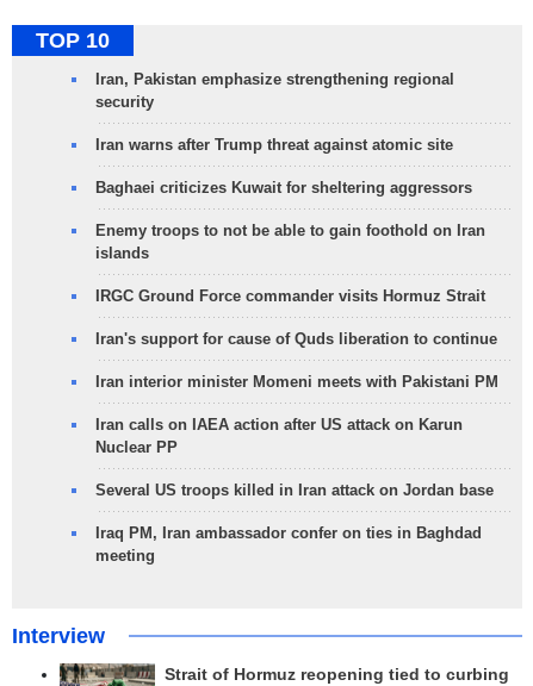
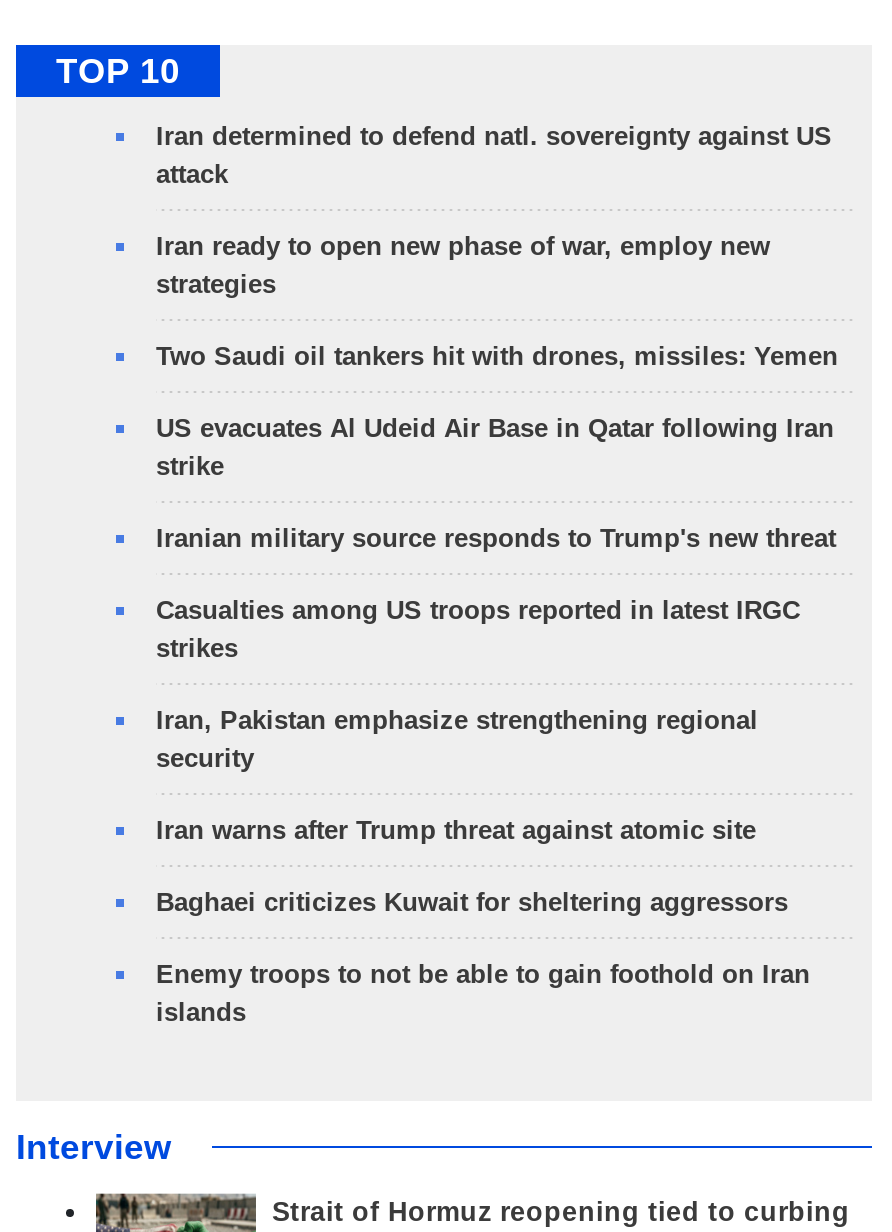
+ Iran determined to defend natl. sovereignty against US
+ attack
+ Iran ready to open new phase of war, employ new
+ strategies
+ Two Saudi oil tankers hit with drones, missiles: Yemen
+ US evacuates Al Udeid Air Base in Qatar following Iran
+ strike
+ Iranian military source responds to Trump's new threat
+ Casualties among US troops reported in latest IRGC
+ strikes

moved down: Iran, Pakistan emphasize strengthening regional | security | Iran warns after Trump threat against atomic site | Baghaei criticizes Kuwait for sheltering aggressors | Enemy troops to not be able to gain foothold on Iran | islands

- IRGC Ground Force commander visits Hormuz Strait
- Iran's support for cause of Quds liberation to continue
- Iran interior minister Momeni meets with Pakistani PM
- Iran calls on IAEA action after US attack on Karun
- Nuclear PP
- Several US troops killed in Iran attack on Jordan base
- Iraq PM, Iran ambassador confer on ties in Baghdad
- meeting
